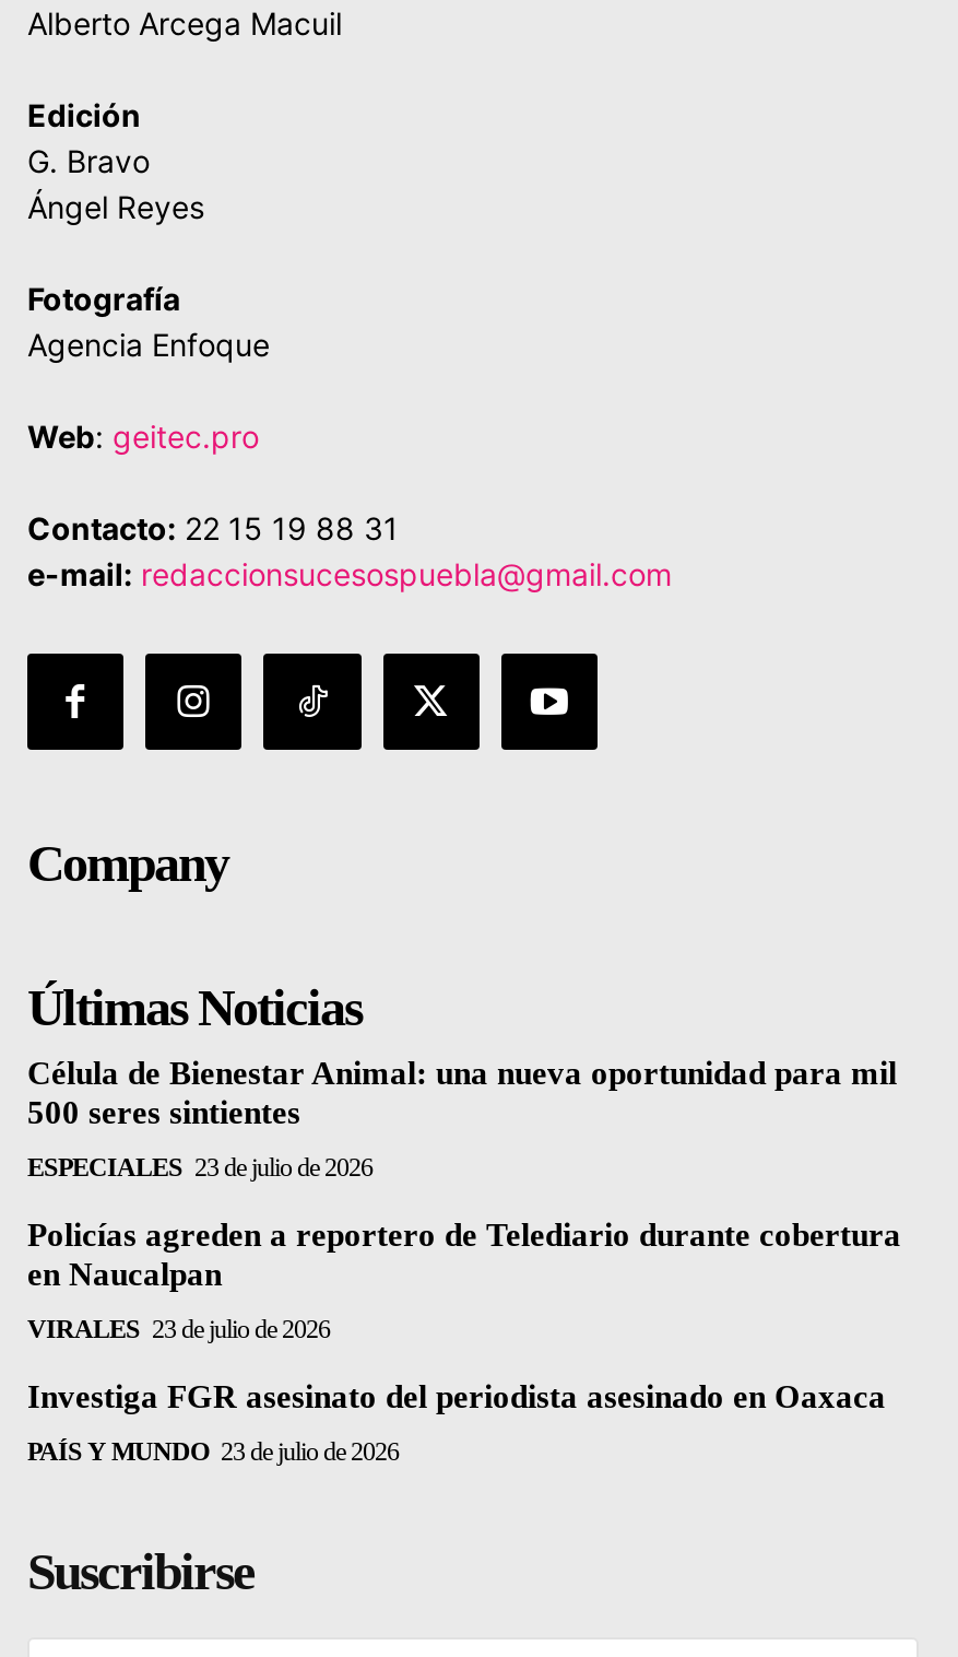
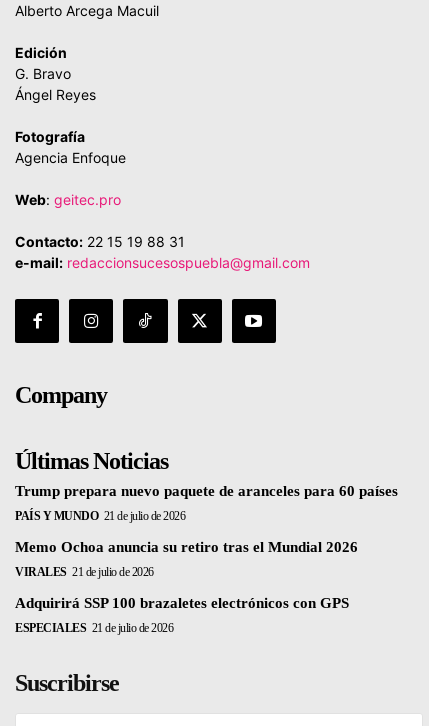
- Célula de Bienestar Animal: una nueva oportunidad para mil
- 500 seres sintientes
+ Trump prepara nuevo paquete de aranceles para 60 países

- ESPECIALES 23 de julio de 2026
+ PAÍS Y MUNDO 21 de julio de 2026

- Policías agreden a reportero de Telediario durante cobertura
- en Naucalpan
+ Memo Ochoa anuncia su retiro tras el Mundial 2026

- VIRALES 23 de julio de 2026
+ VIRALES 21 de julio de 2026

- Investiga FGR asesinato del periodista asesinado en Oaxaca
+ Adquirirá SSP 100 brazaletes electrónicos con GPS

- PAÍS Y MUNDO 23 de julio de 2026
+ ESPECIALES 21 de julio de 2026
